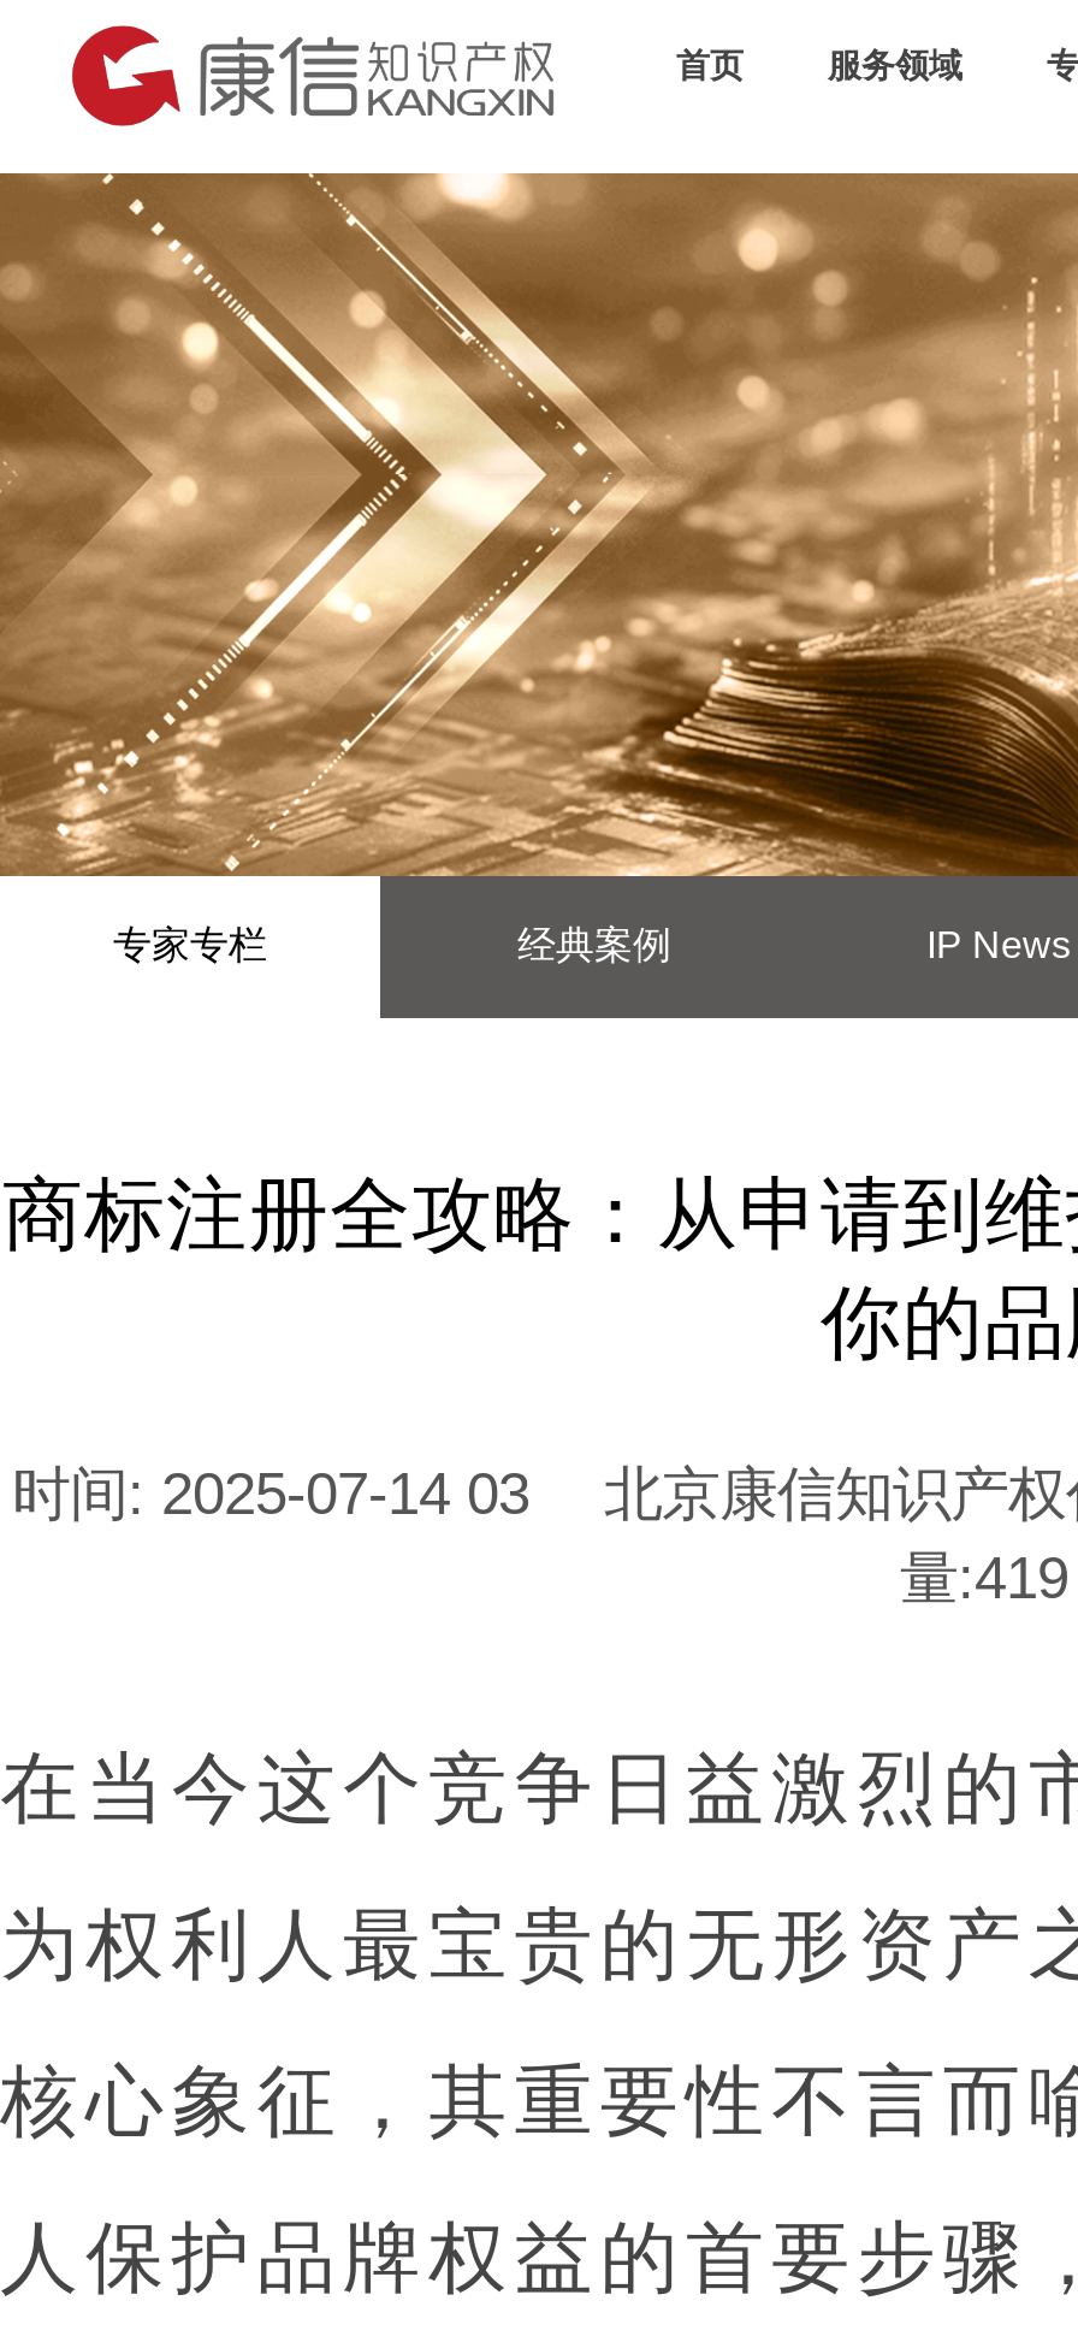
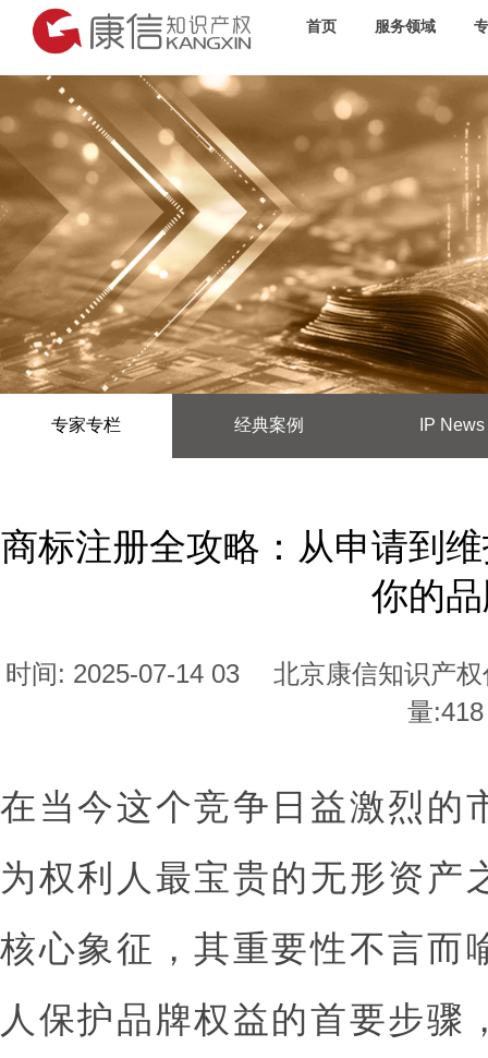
- 量:419
+ 量:418
